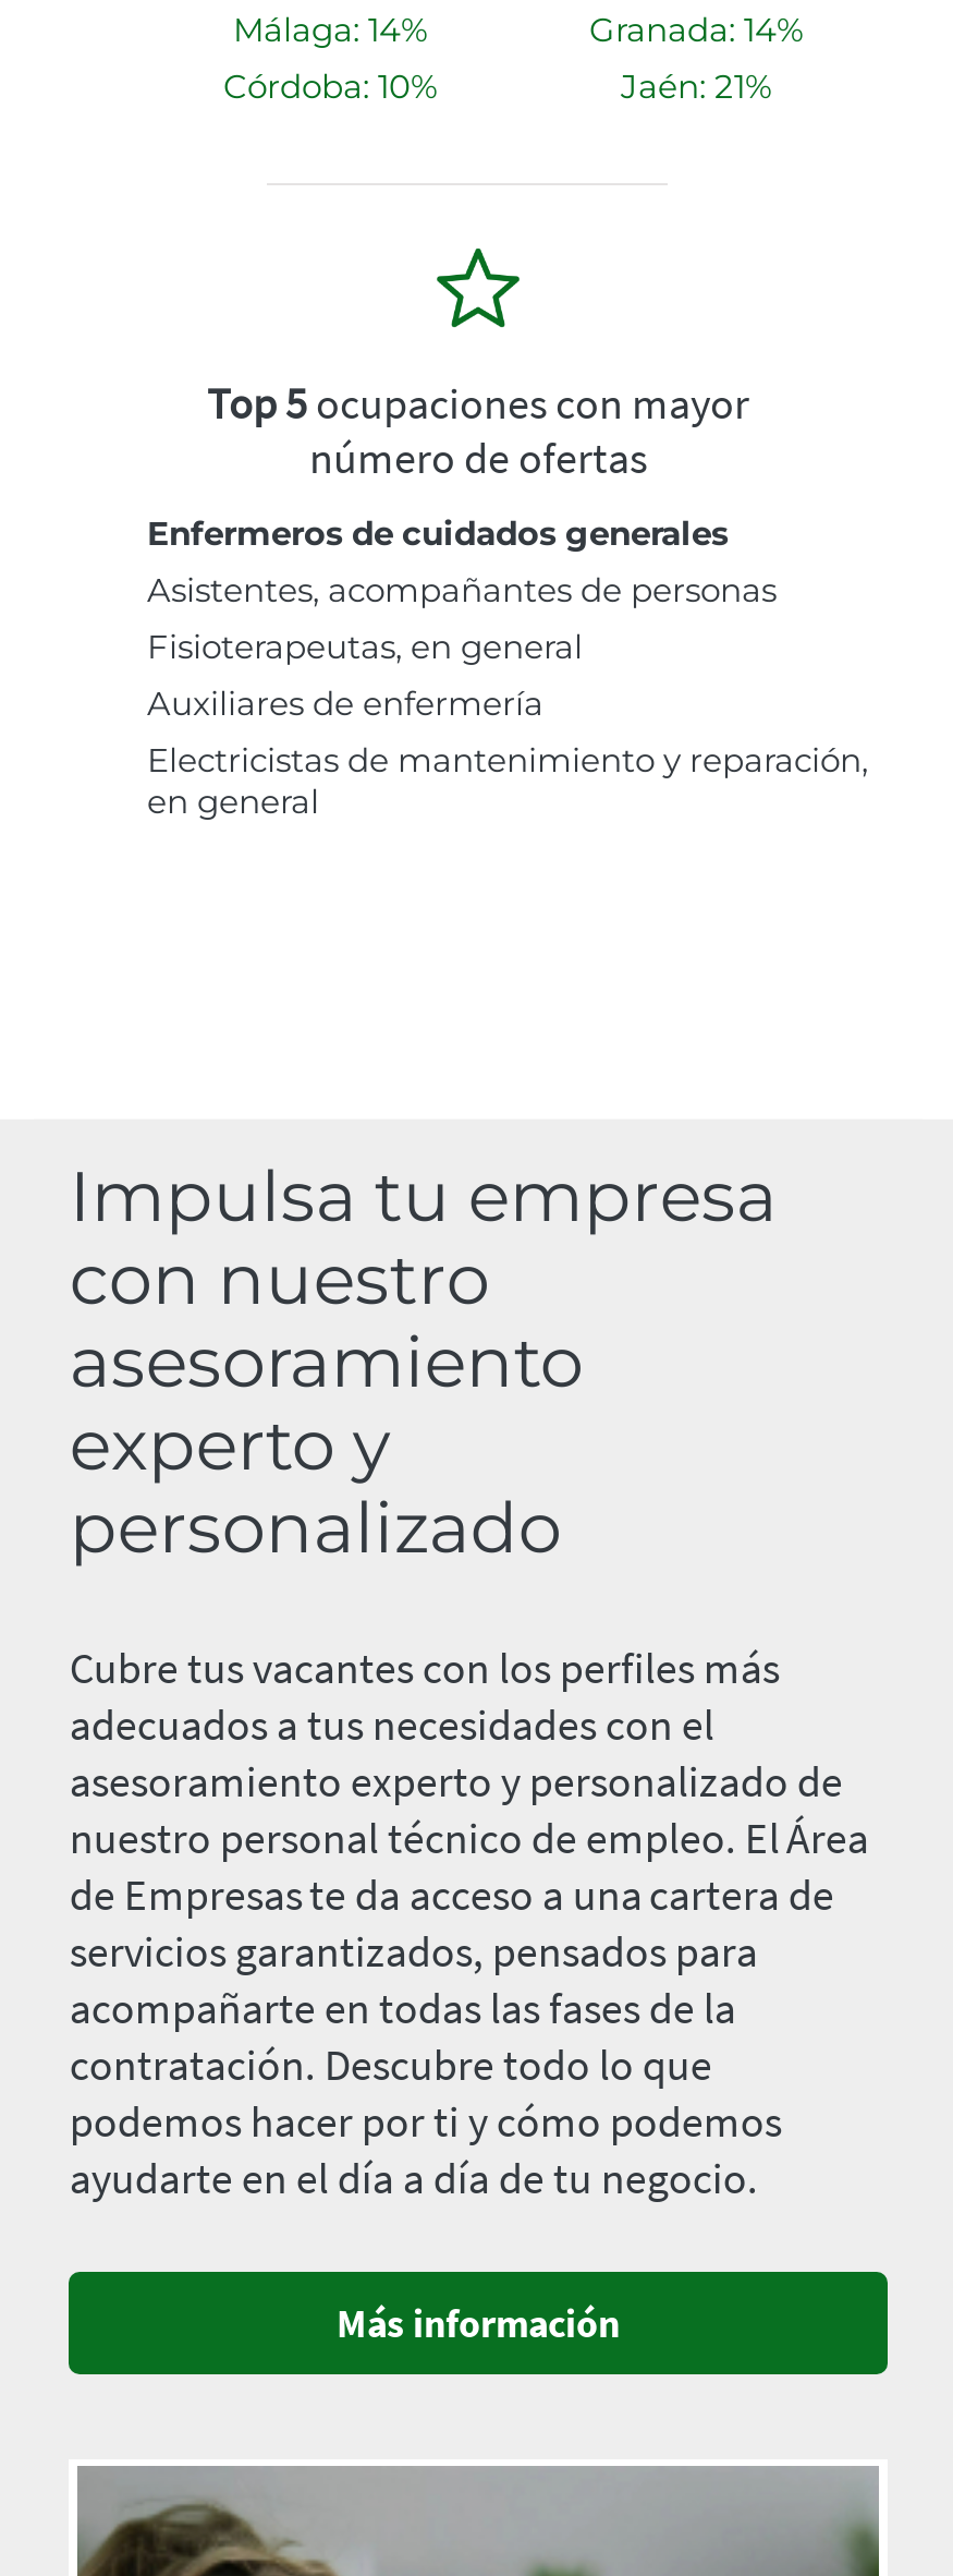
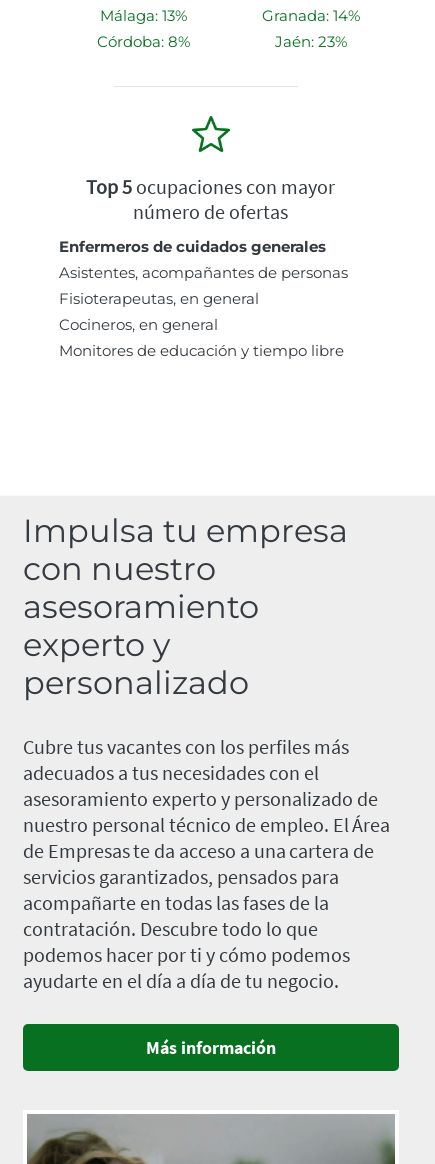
- Málaga: 14%
+ Málaga: 13%

- Córdoba: 10%
+ Córdoba: 8%

- Jaén: 21%
+ Jaén: 23%

- Auxiliares de enfermería
- Electricistas de mantenimiento y reparación,
- en general
+ Cocineros, en general
+ Monitores de educación y tiempo libre
